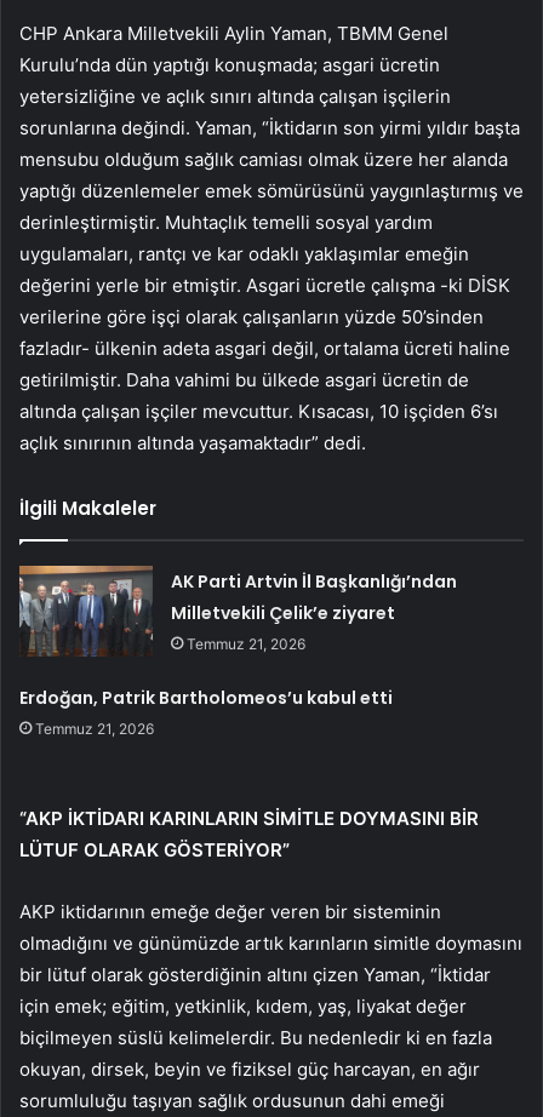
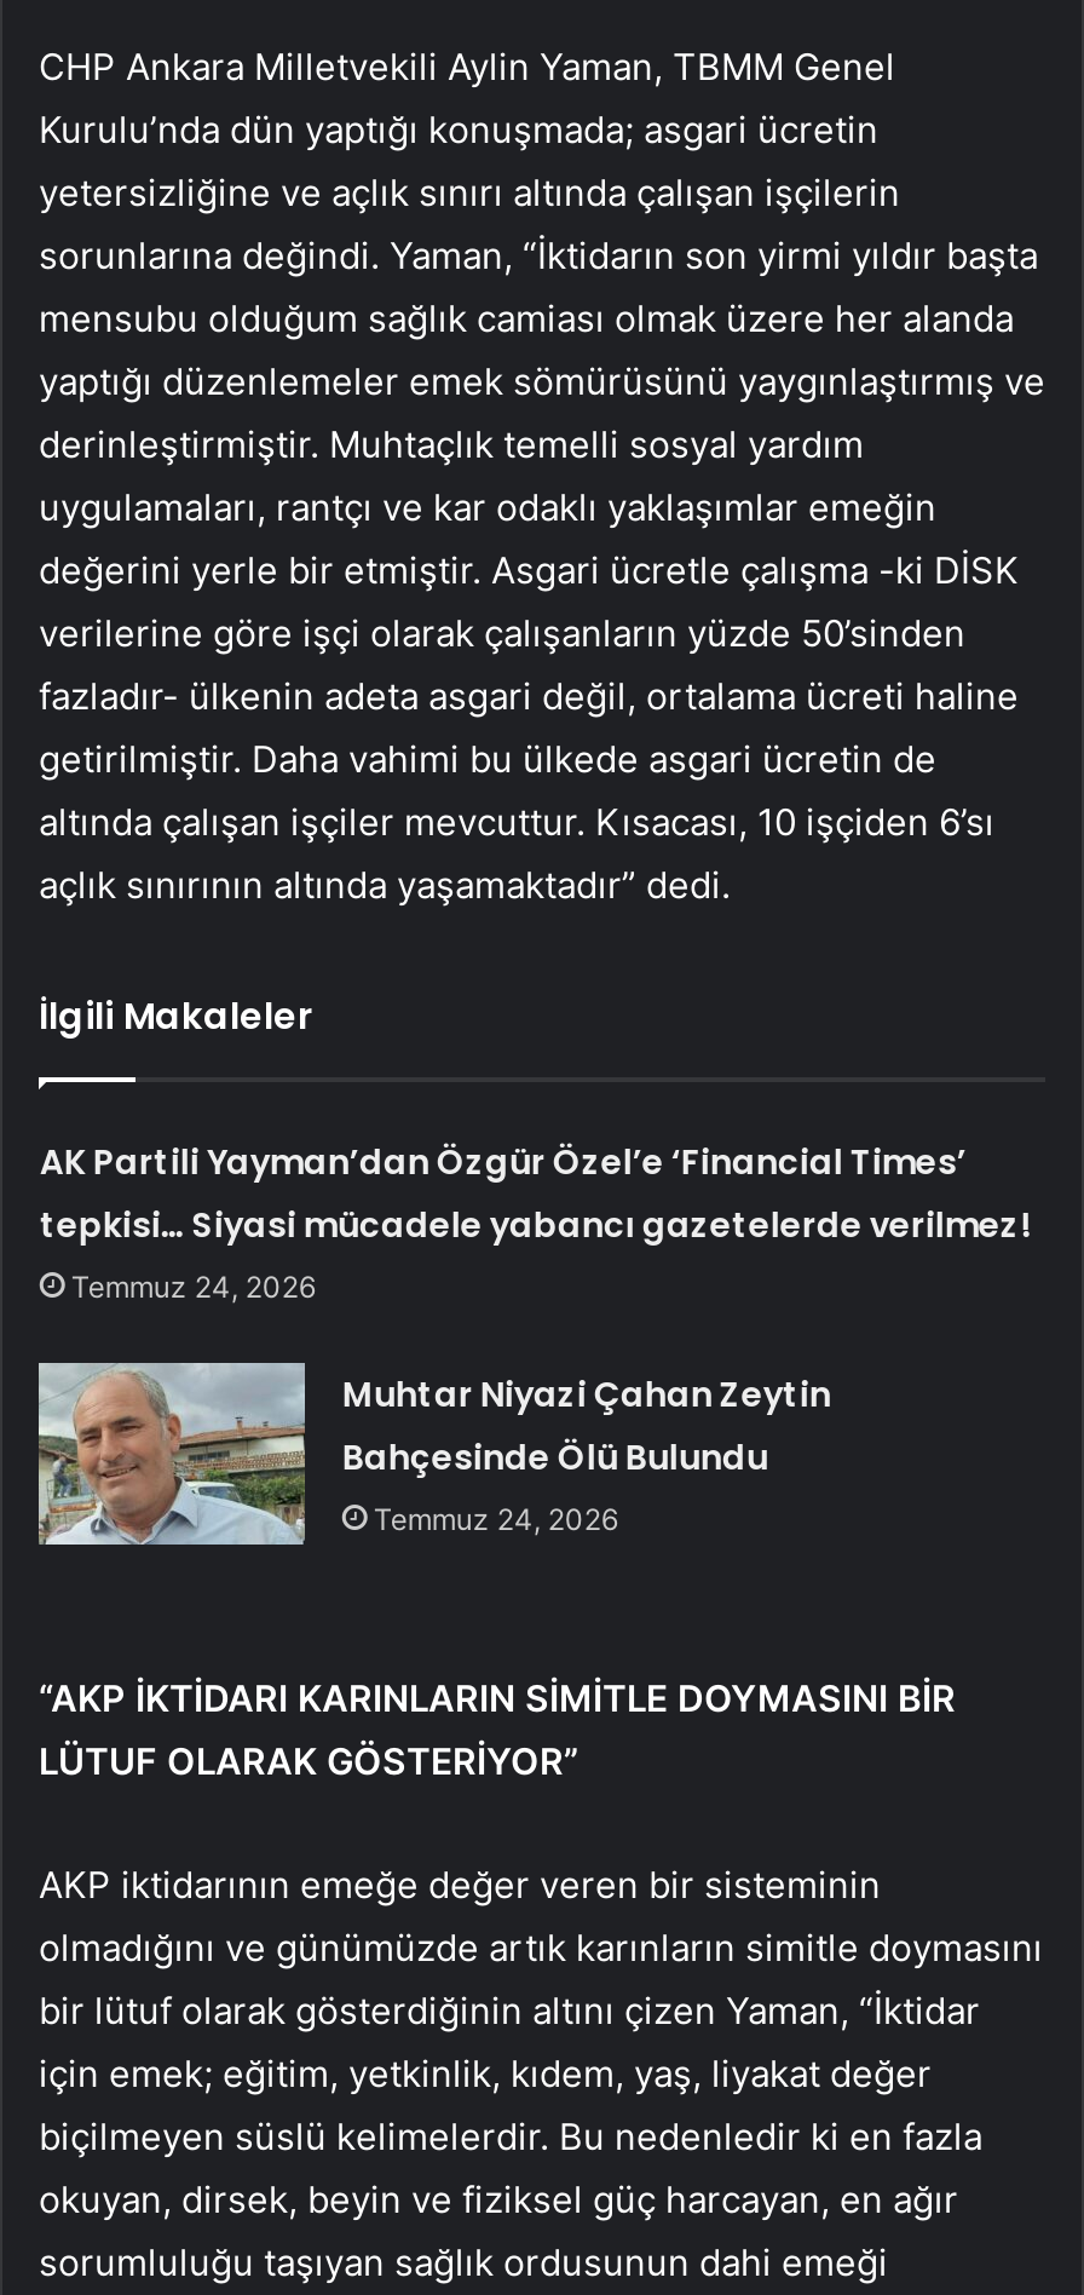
- AK Parti Artvin İl Başkanlığı’ndan
- Milletvekili Çelik’e ziyaret
- Temmuz 21, 2026
+ AK Partili Yayman’dan Özgür Özel’e ‘Financial Times’
+ tepkisi… Siyasi mücadele yabancı gazetelerde verilmez!
+ Temmuz 24, 2026

- Erdoğan, Patrik Bartholomeos’u kabul etti
- Temmuz 21, 2026
+ Muhtar Niyazi Çahan Zeytin
+ Bahçesinde Ölü Bulundu
+ Temmuz 24, 2026
